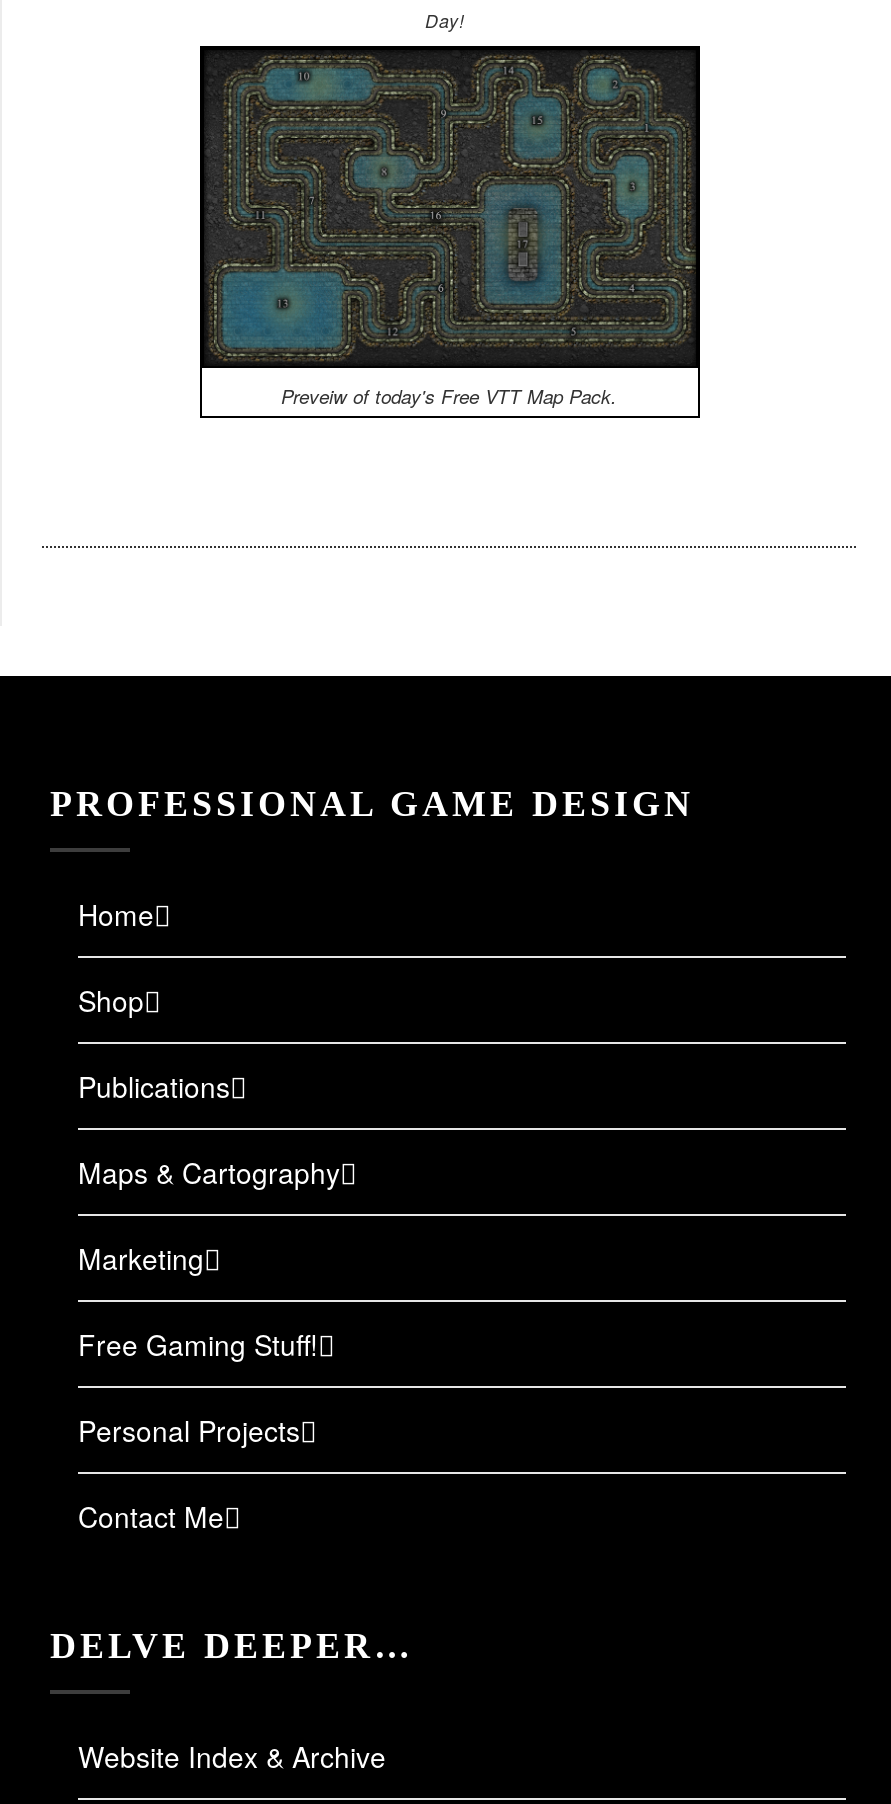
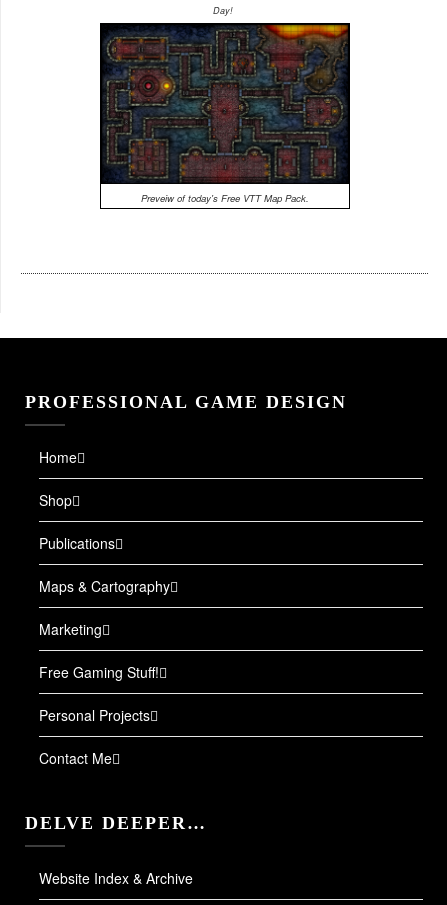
- [image]
+ [image]
